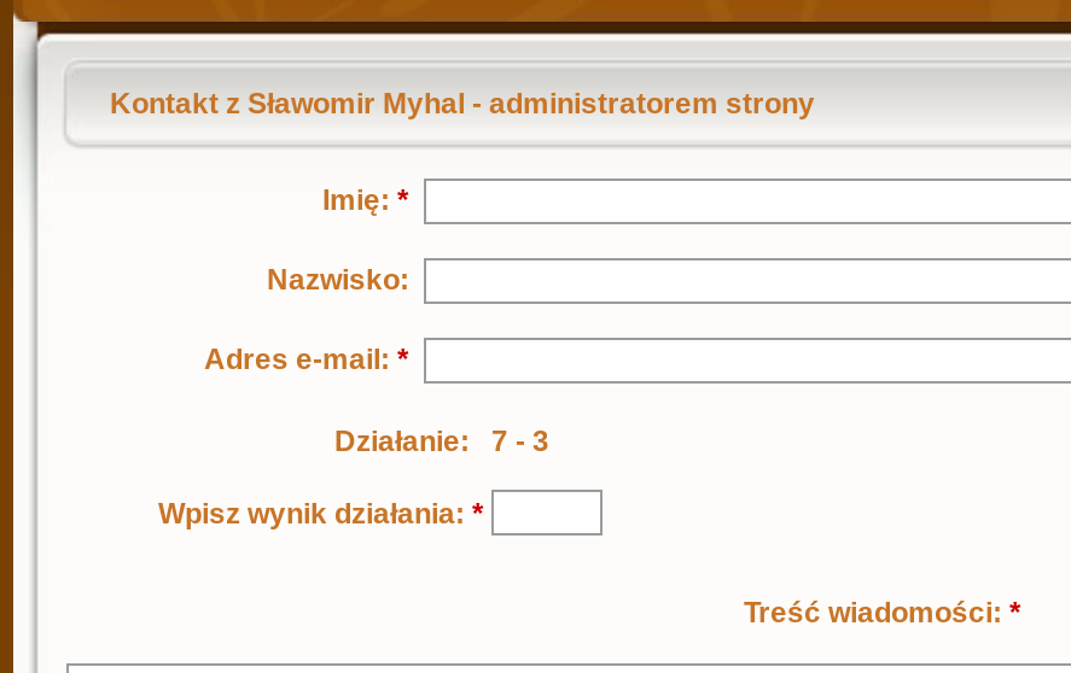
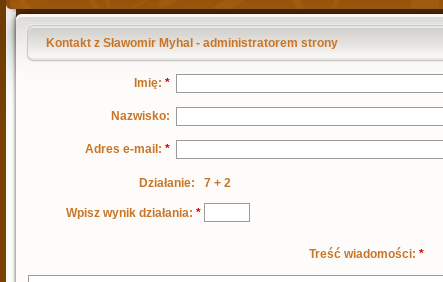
- Działanie: 7 - 3
+ Działanie: 7 + 2
